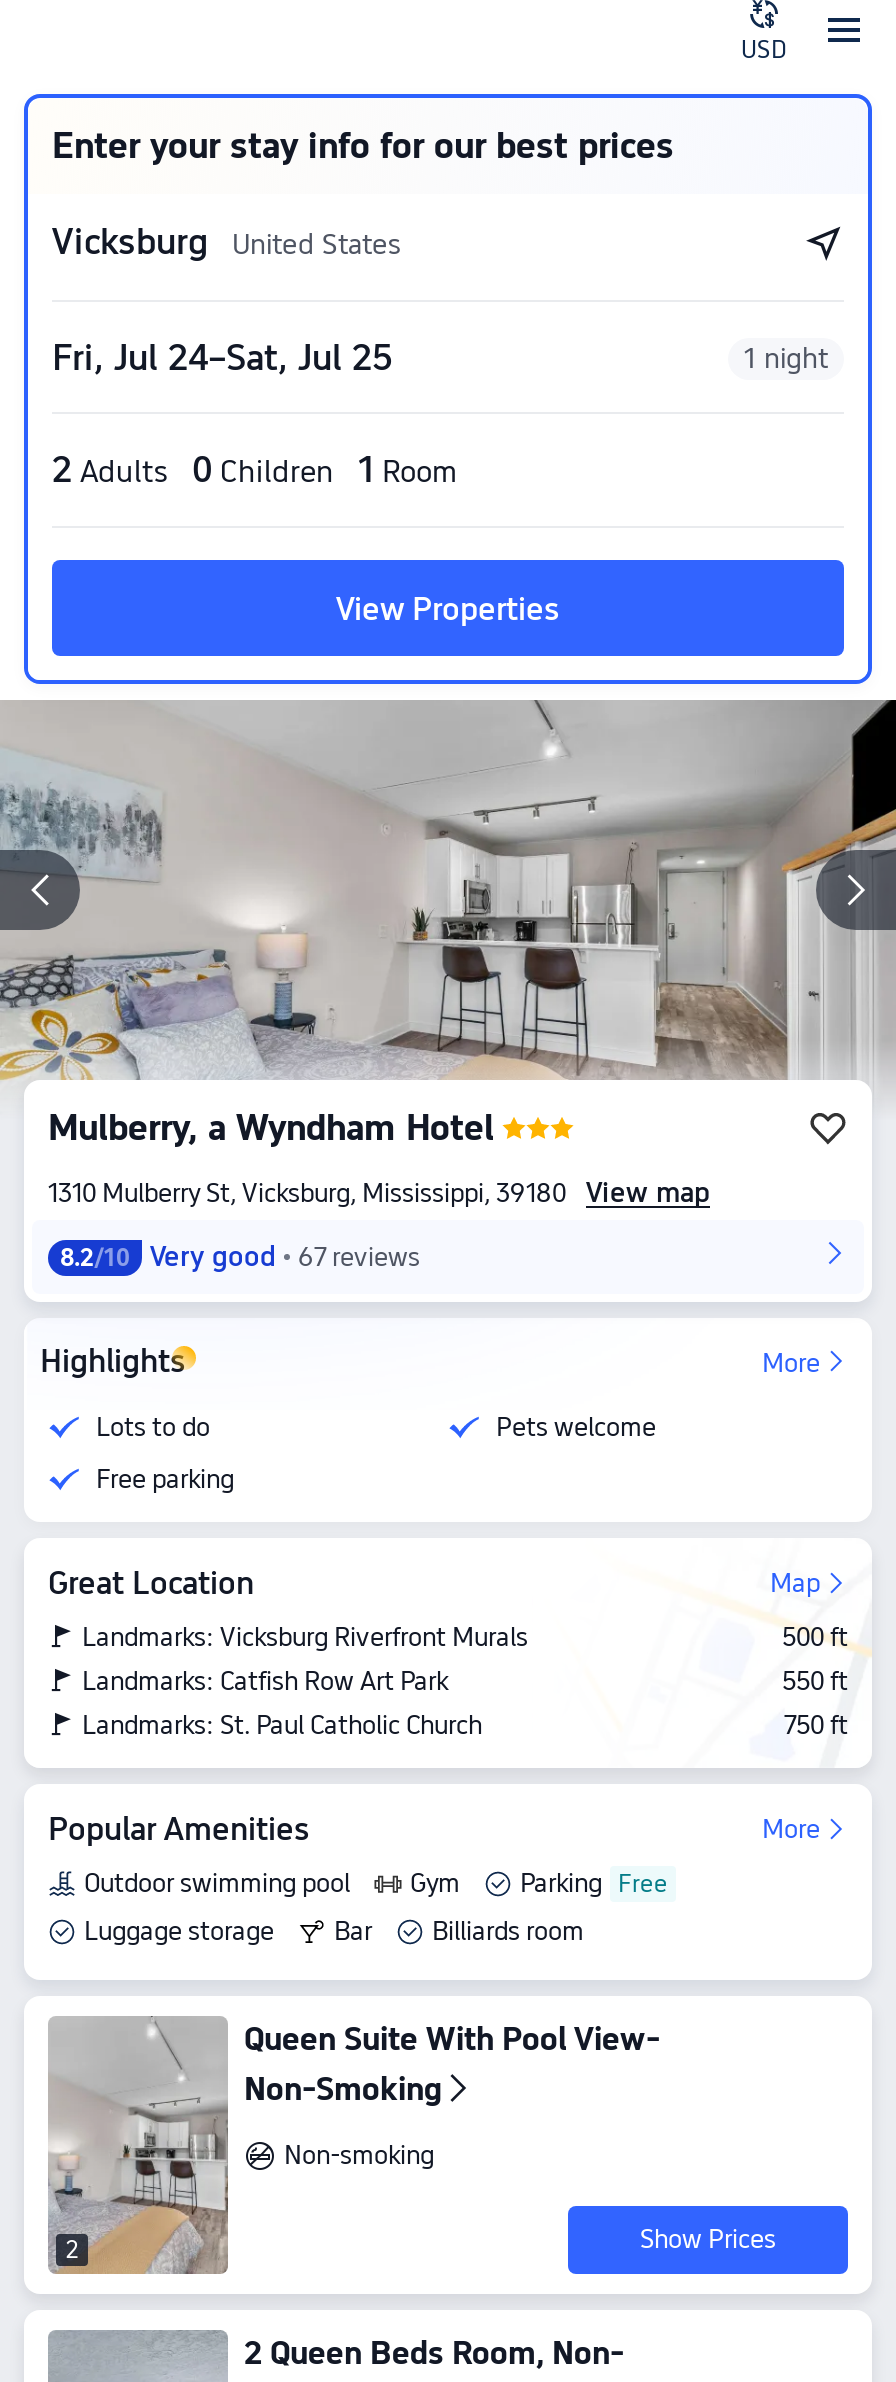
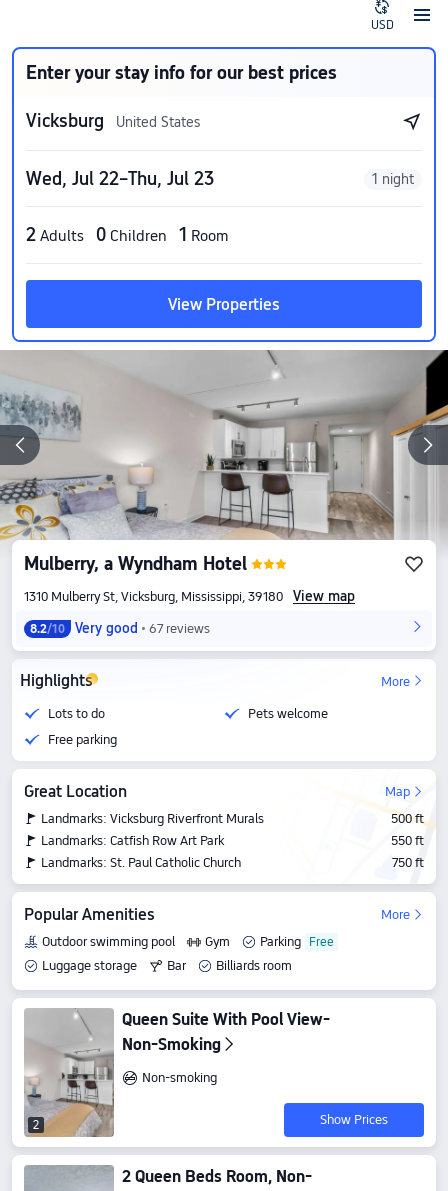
- Fri, Jul 24–Sat, Jul 25
+ Wed, Jul 22–Thu, Jul 23
